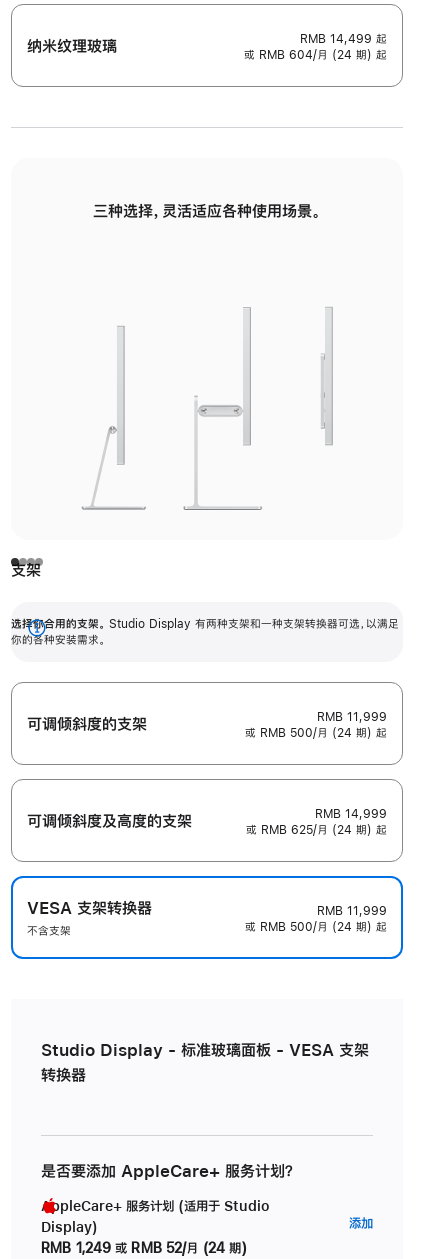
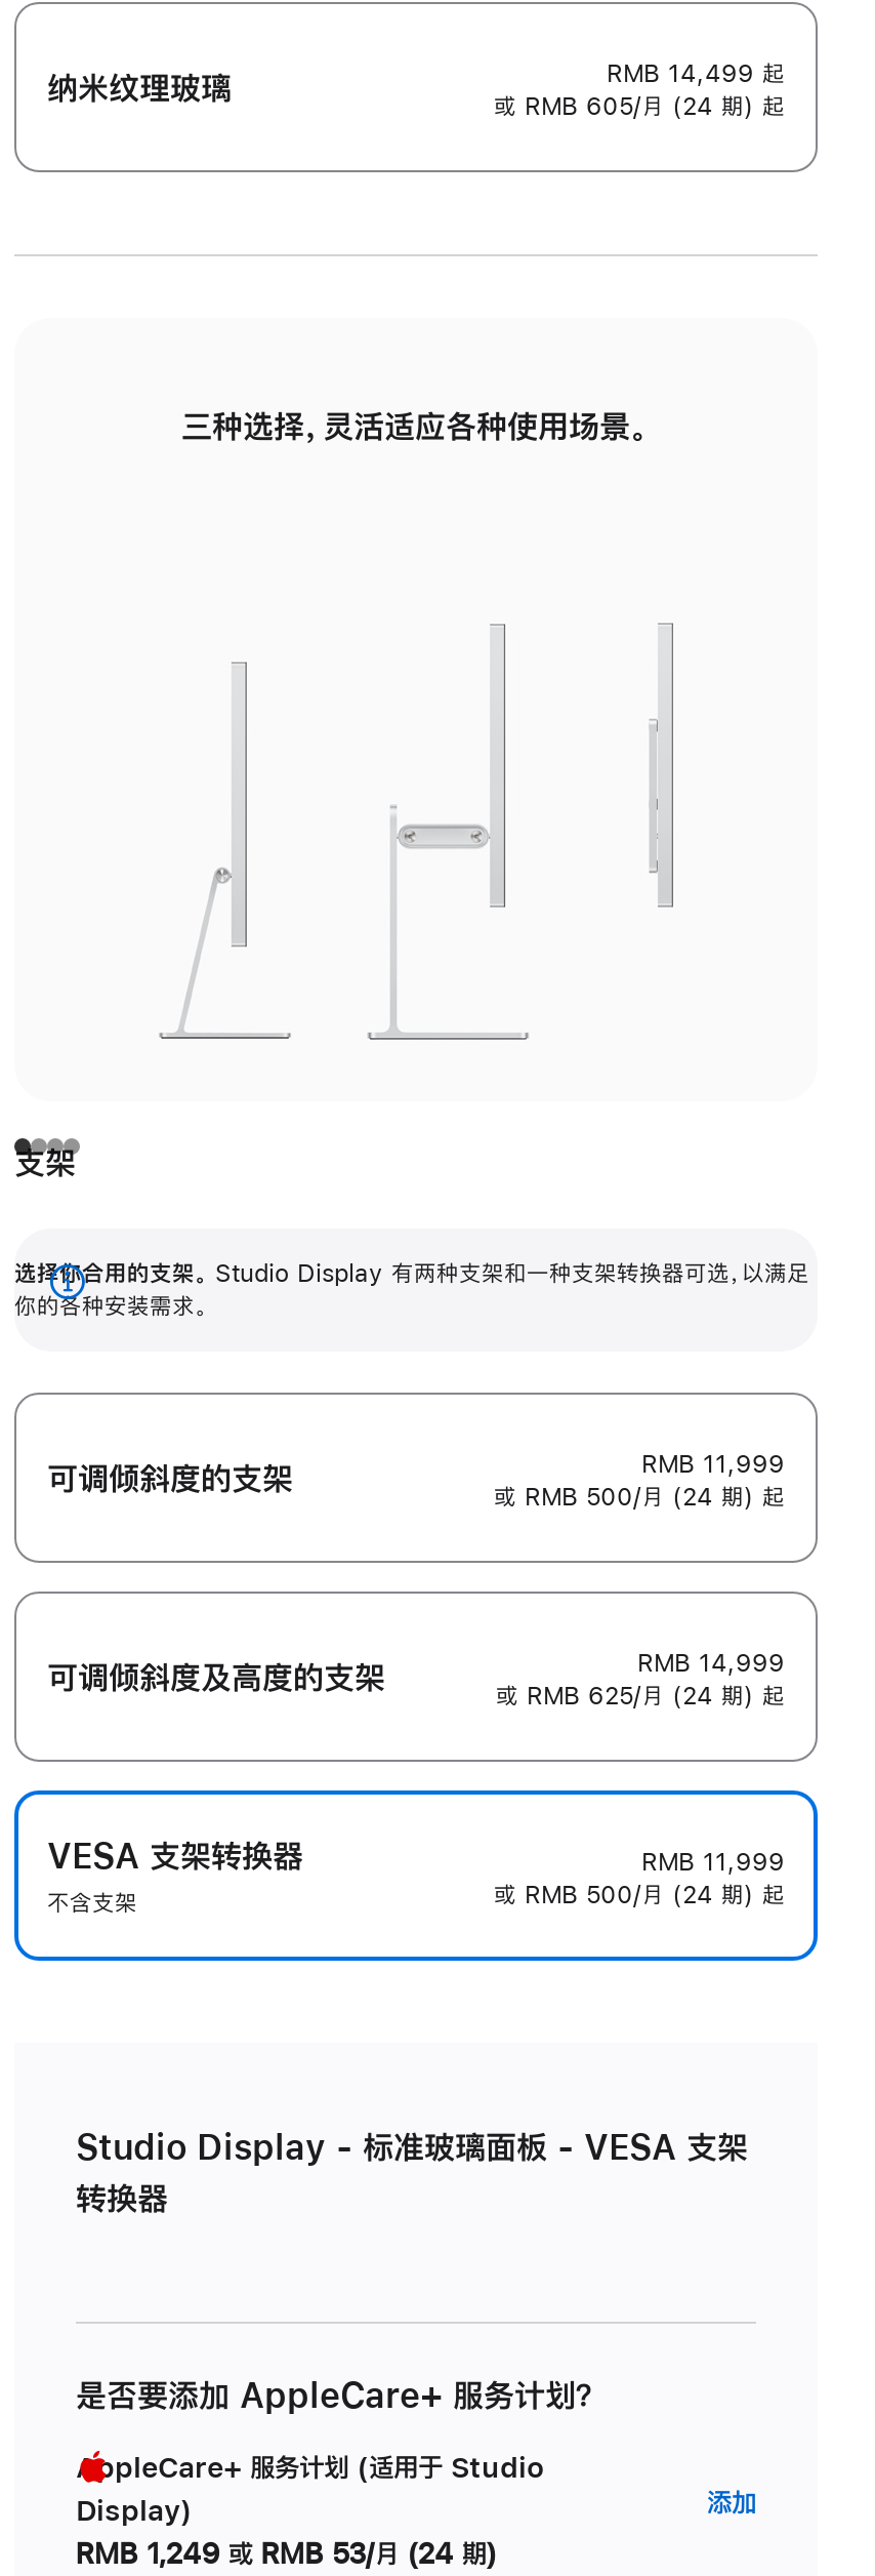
- 或 RMB 604/月 (24 期) 起
+ 或 RMB 605/月 (24 期) 起

- RMB 1,249 或 RMB 52/月 (24 期)
+ RMB 1,249 或 RMB 53/月 (24 期)
